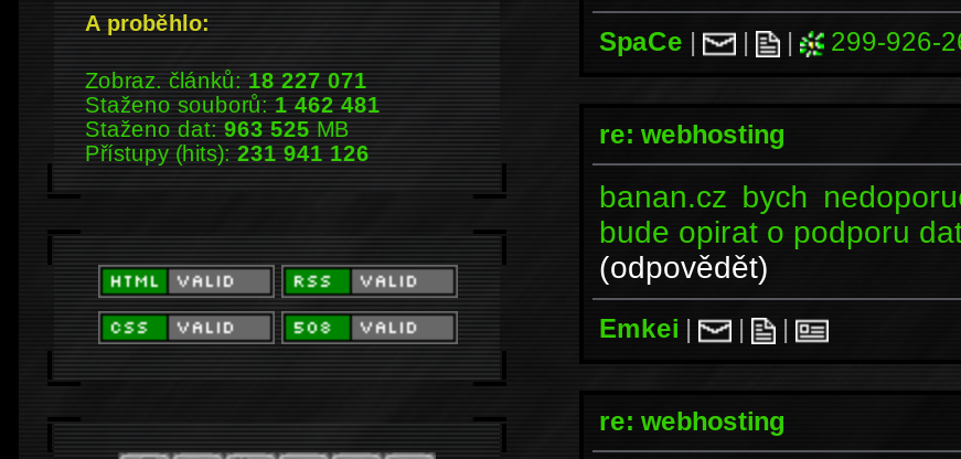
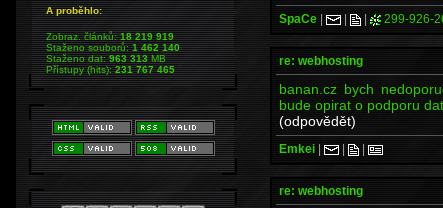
- Zobraz. článků: 18 227 071
+ Zobraz. článků: 18 219 919

- Staženo souborů: 1 462 481
+ Staženo souborů: 1 462 140

- Staženo dat: 963 525 MB
+ Staženo dat: 963 313 MB

- Přístupy (hits): 231 941 126
+ Přístupy (hits): 231 767 465
